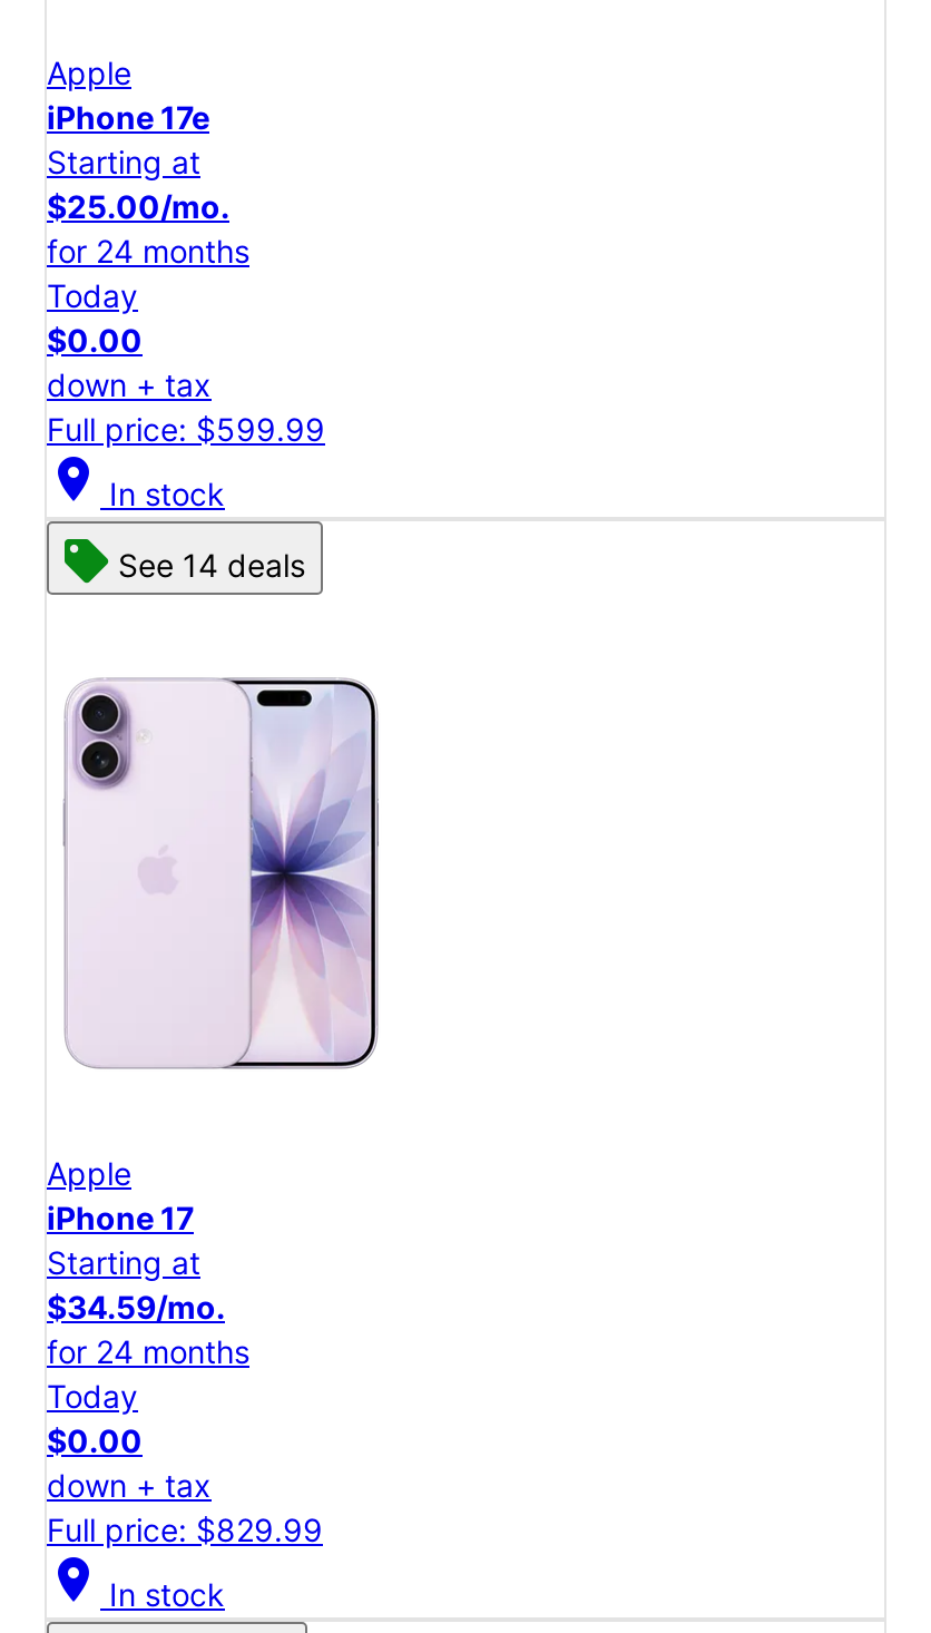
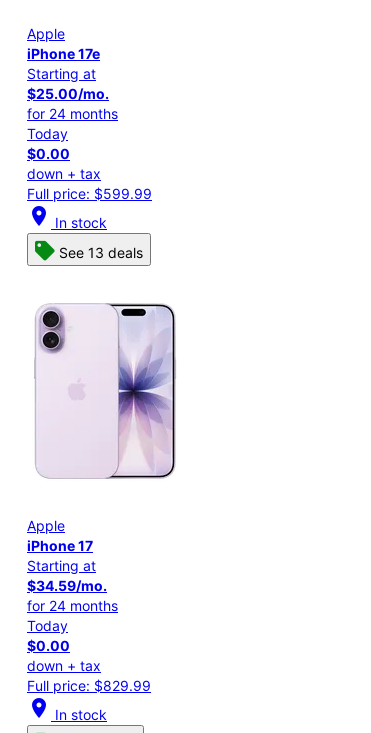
- See 14 deals
+ See 13 deals
